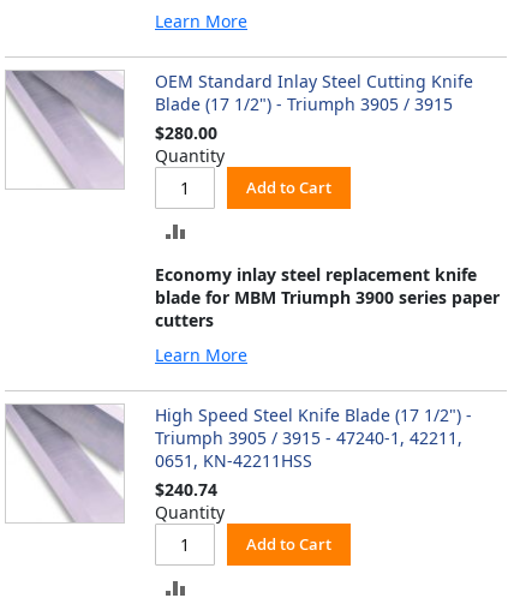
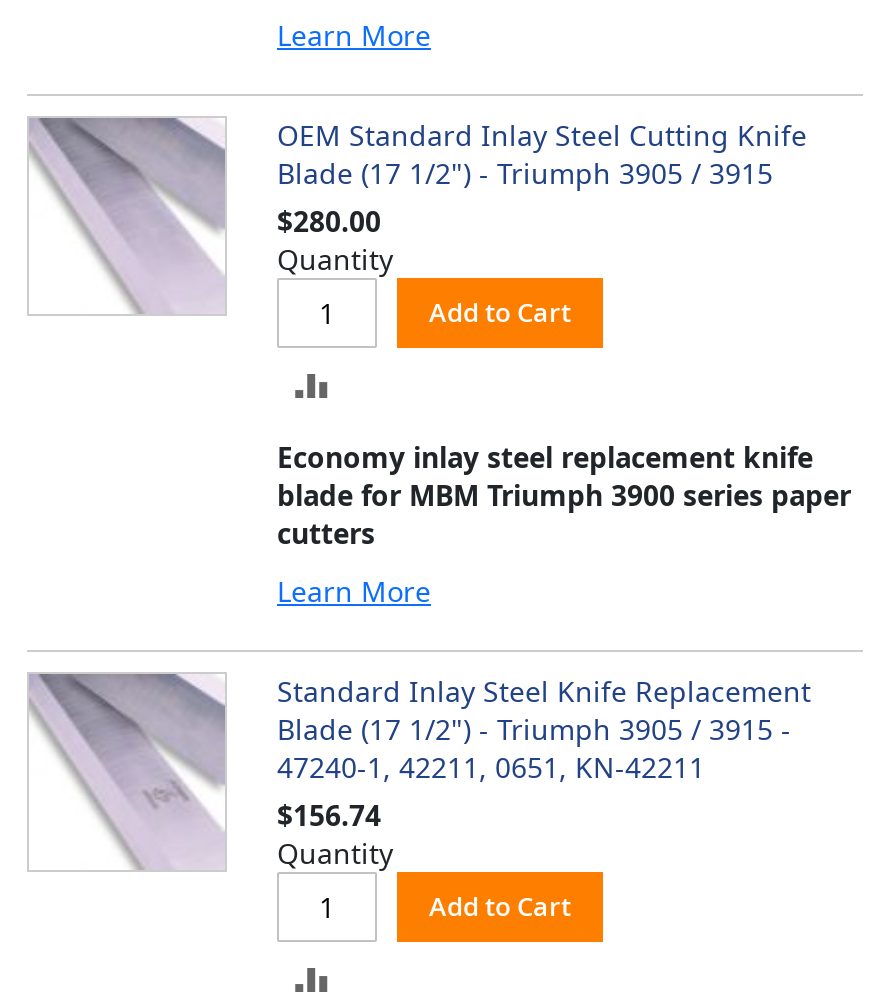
- High Speed Steel Knife Blade (17 1/2") -
- Triumph 3905 / 3915 - 47240-1, 42211,
- 0651, KN-42211HSS
- $240.74
+ Standard Inlay Steel Knife Replacement
+ Blade (17 1/2") - Triumph 3905 / 3915 -
+ 47240-1, 42211, 0651, KN-42211
+ $156.74
